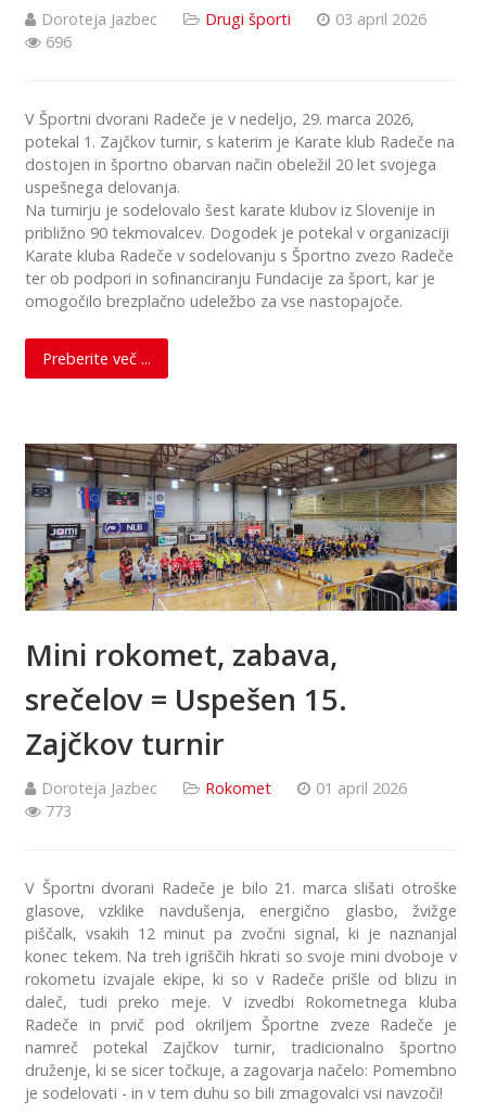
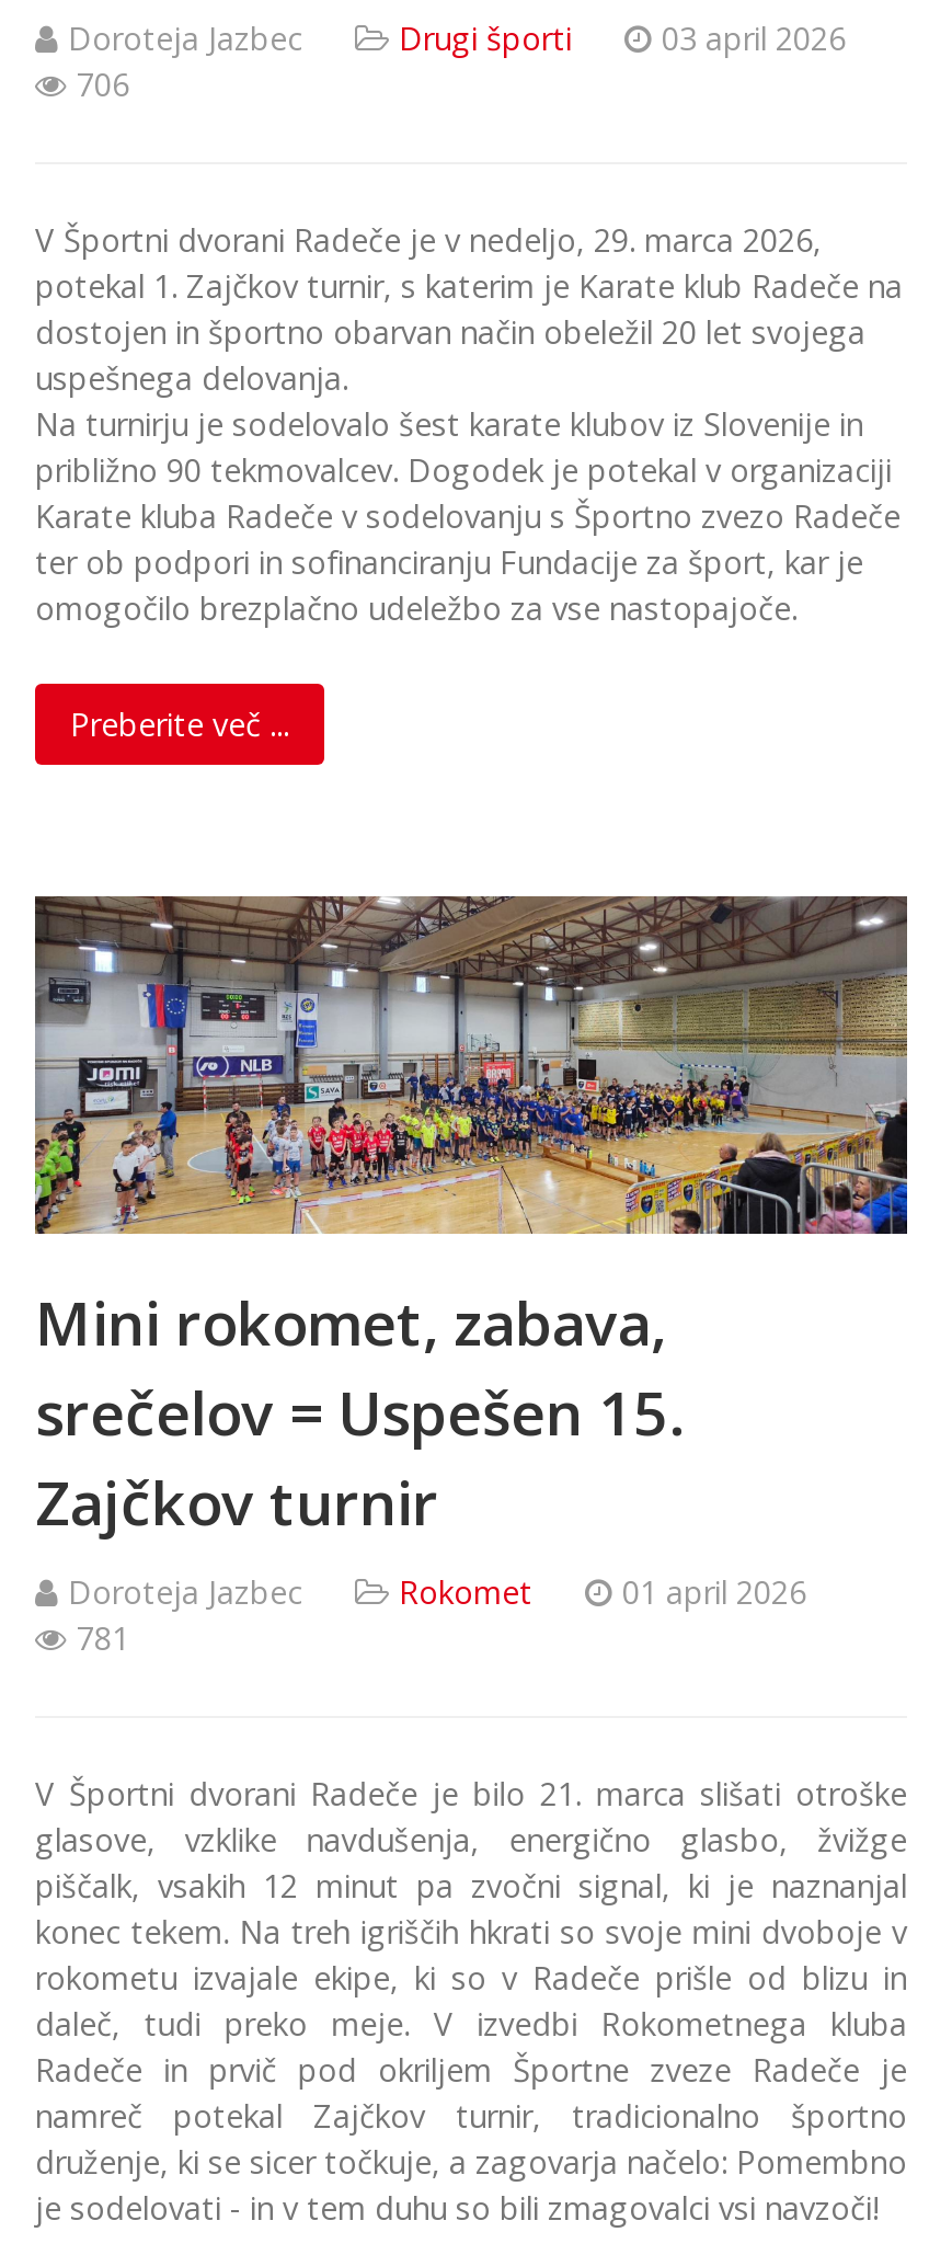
- 696
+ 706

- 773
+ 781
